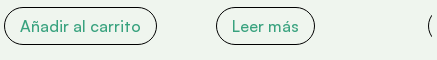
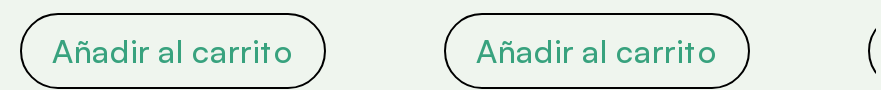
- Leer más
+ Añadir al carrito
